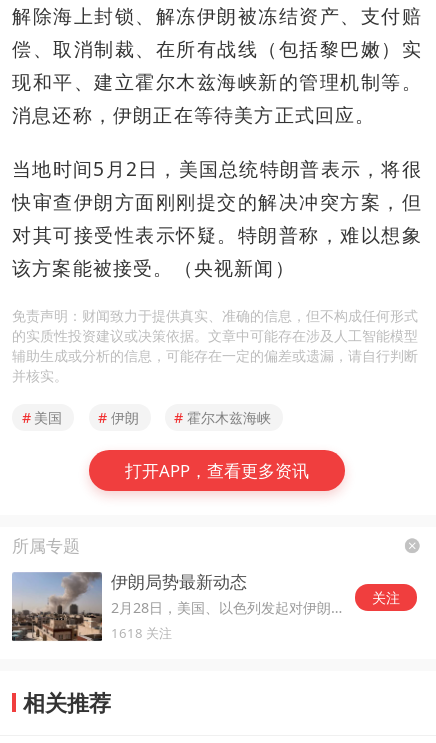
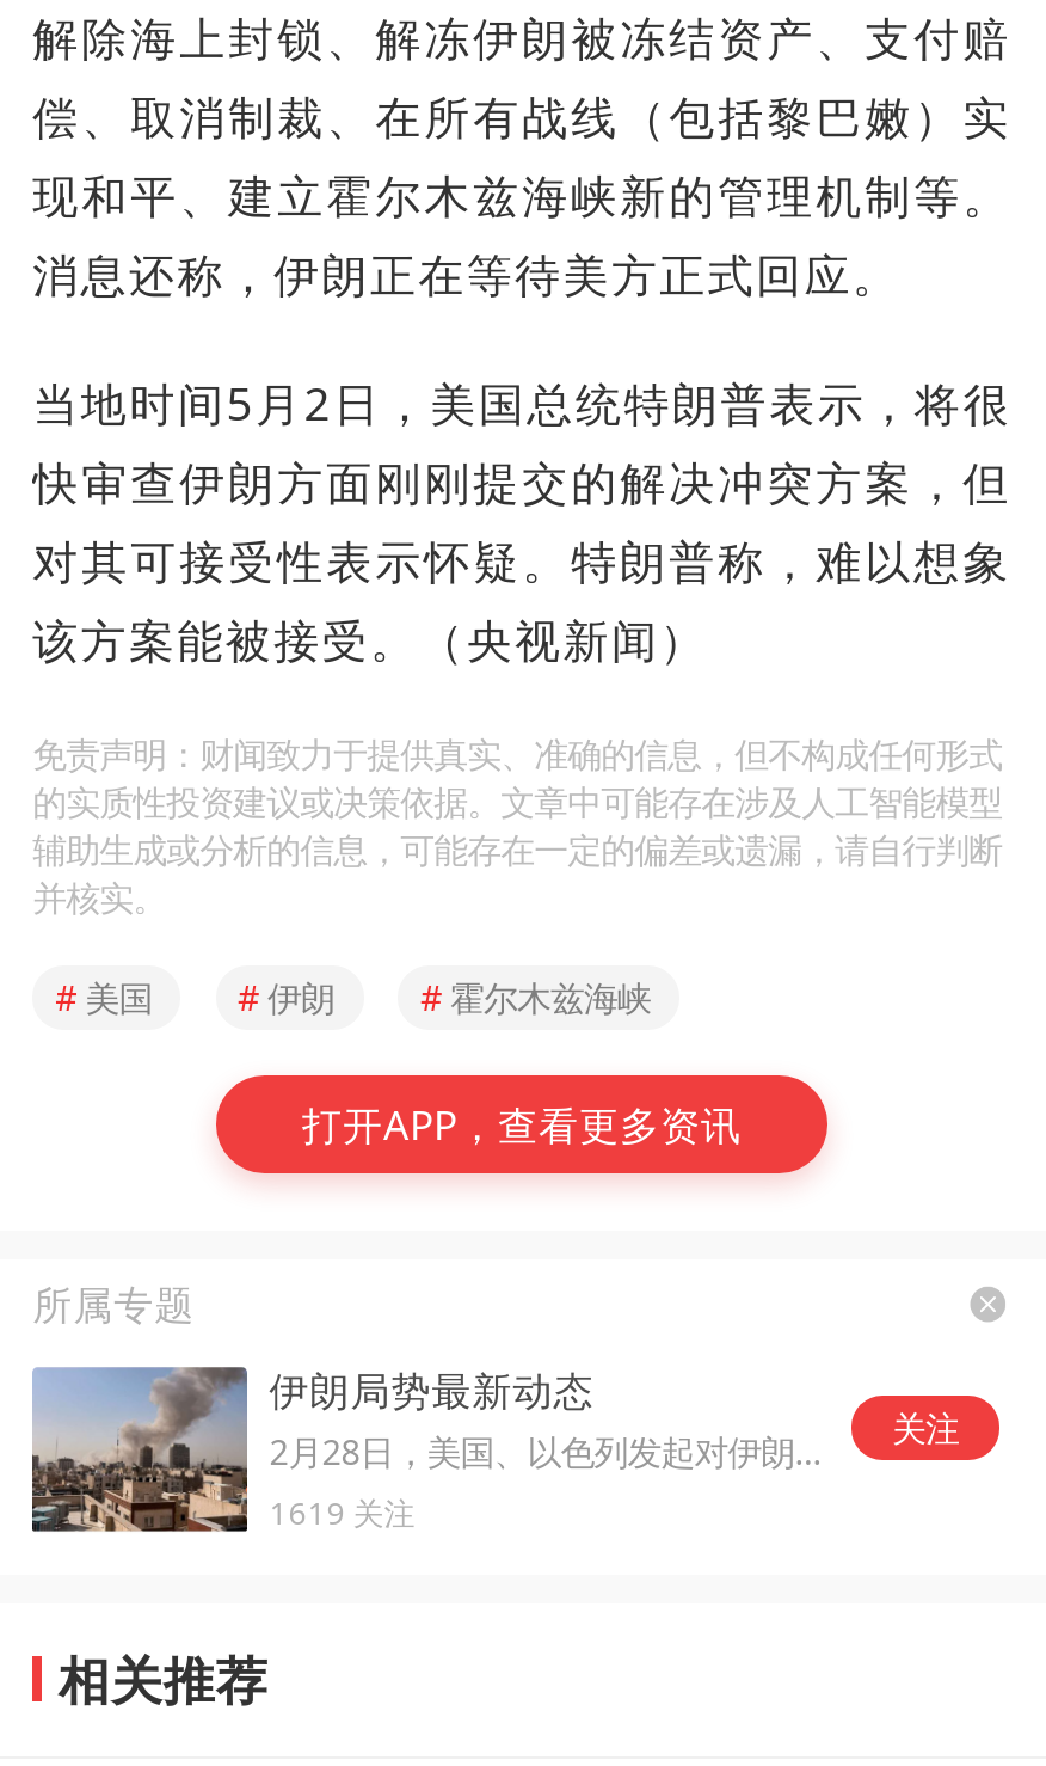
- 1618 关注
+ 1619 关注
